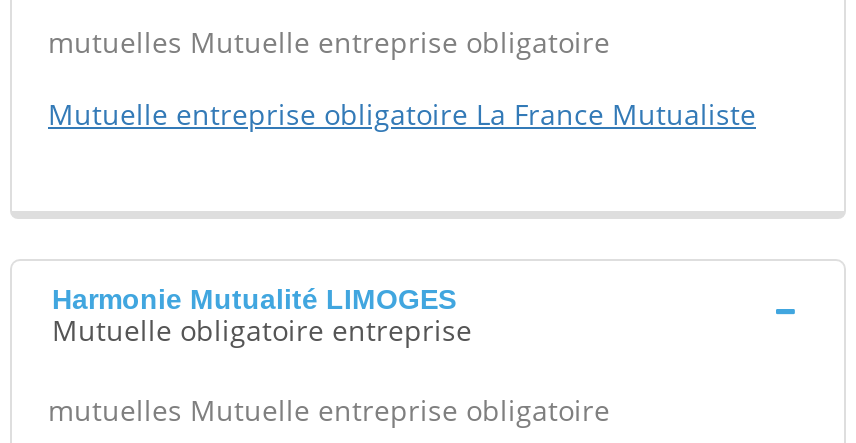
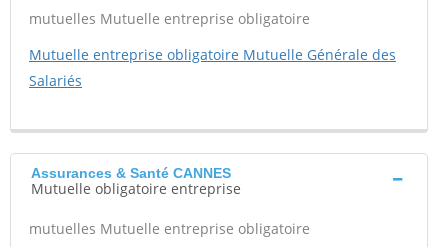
- Mutuelle entreprise obligatoire La France Mutualiste
+ Mutuelle entreprise obligatoire Mutuelle Générale des
+ Salariés

- Harmonie Mutualité LIMOGES
+ Assurances & Santé CANNES
